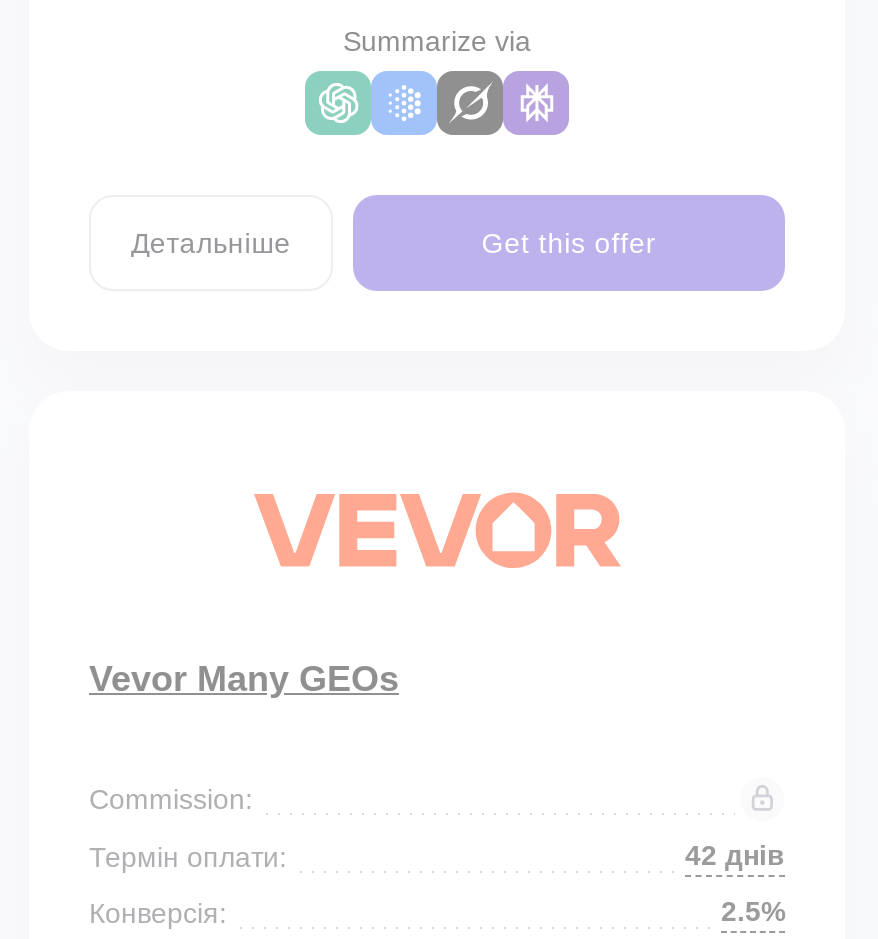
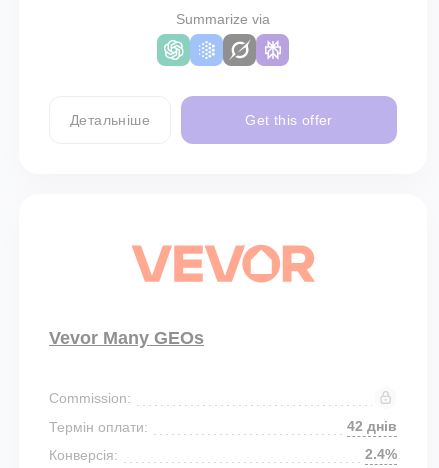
- 2.5%
+ 2.4%
